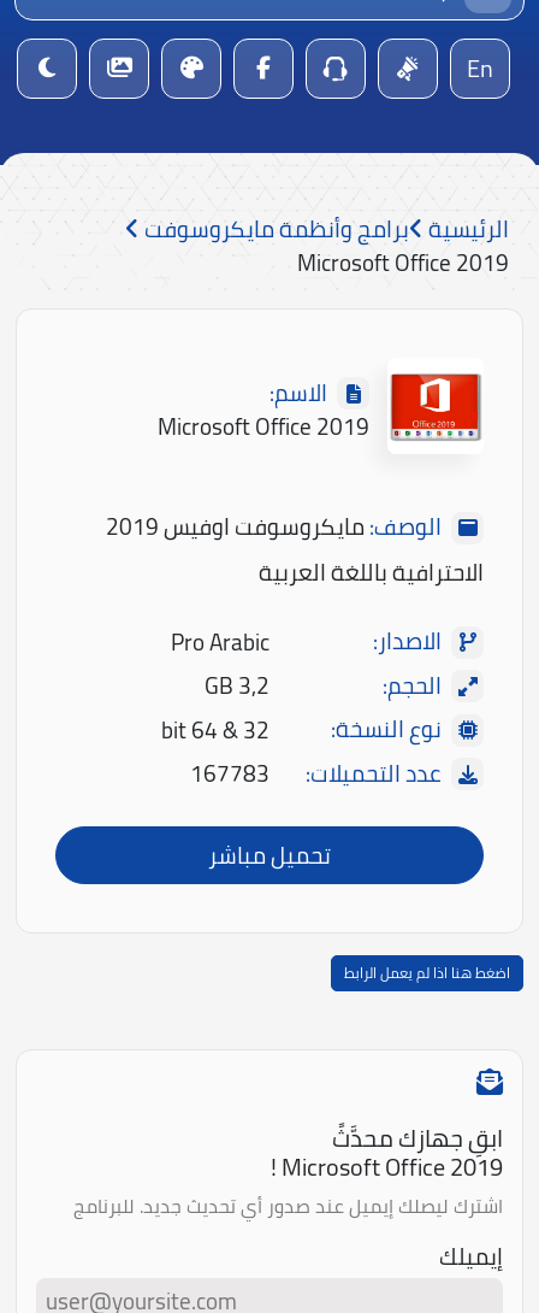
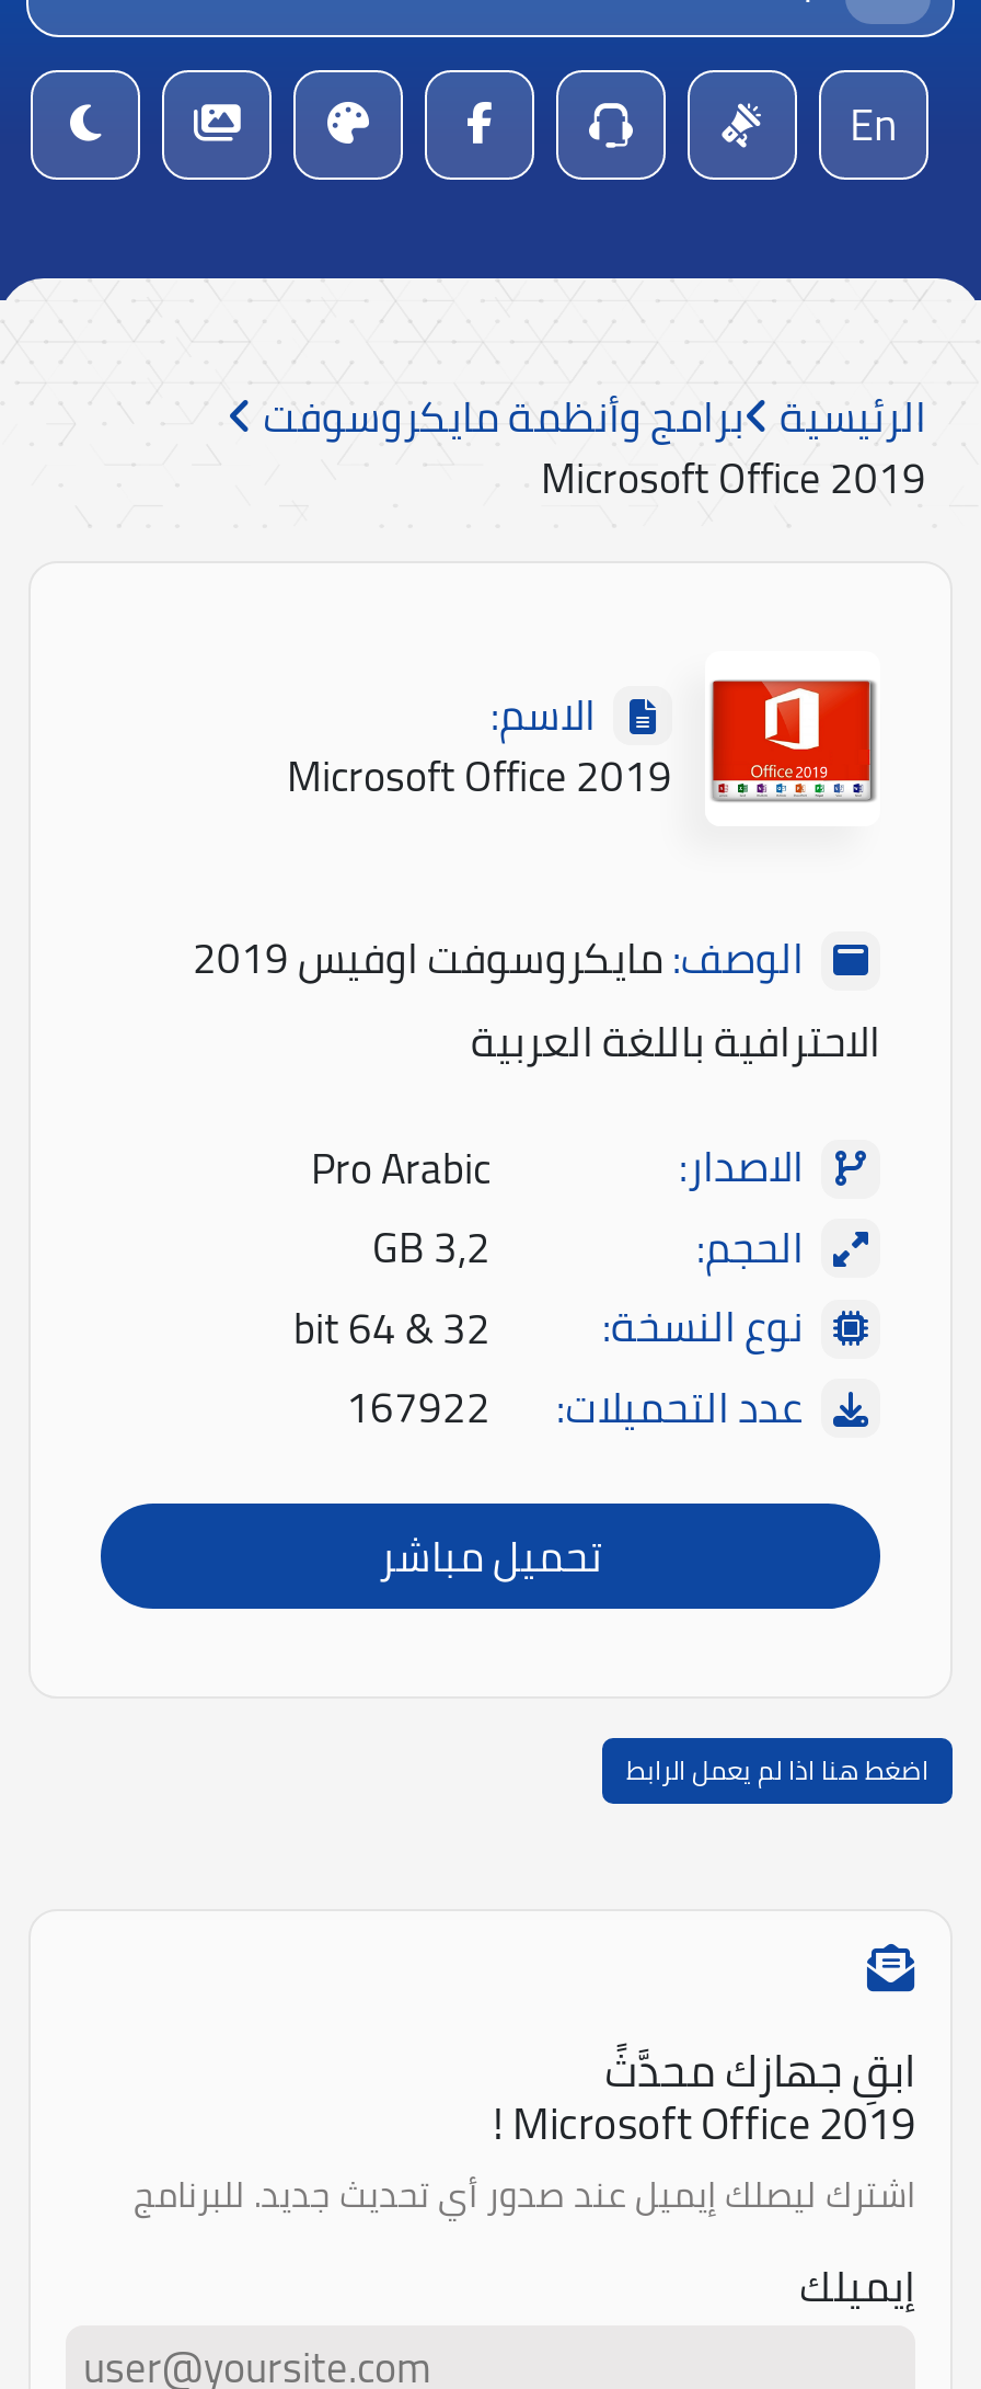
- عدد التحميلات: 167783
+ عدد التحميلات: 167922
